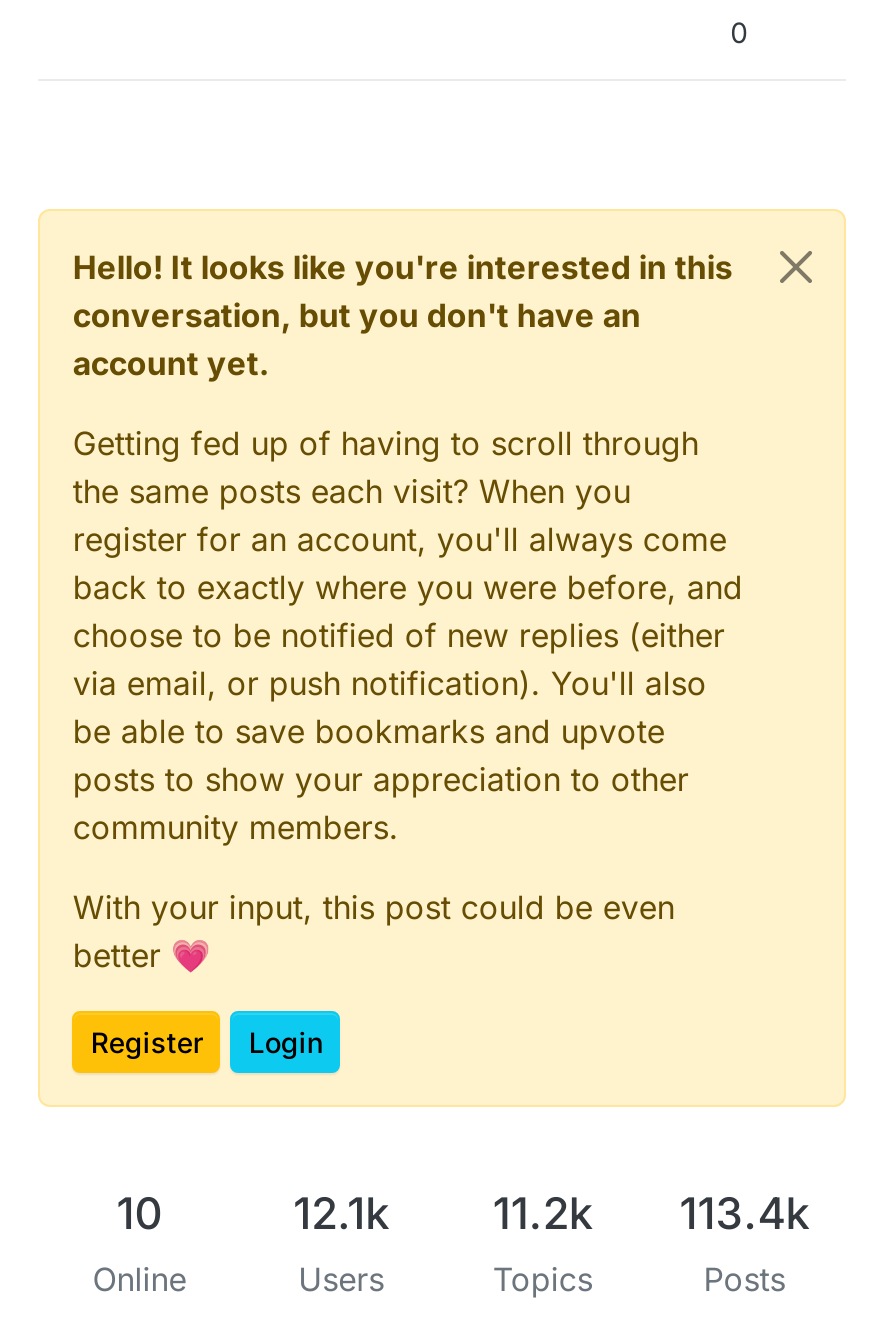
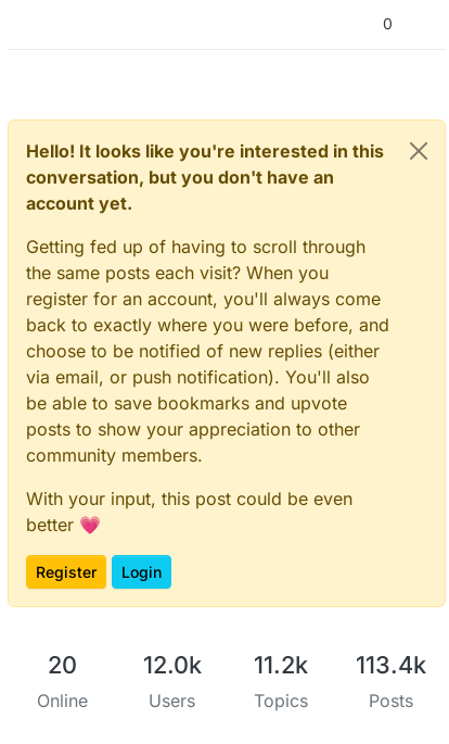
- 10
+ 20

- 12.1k 11.2k 113.4k
+ 12.0k 11.2k 113.4k
